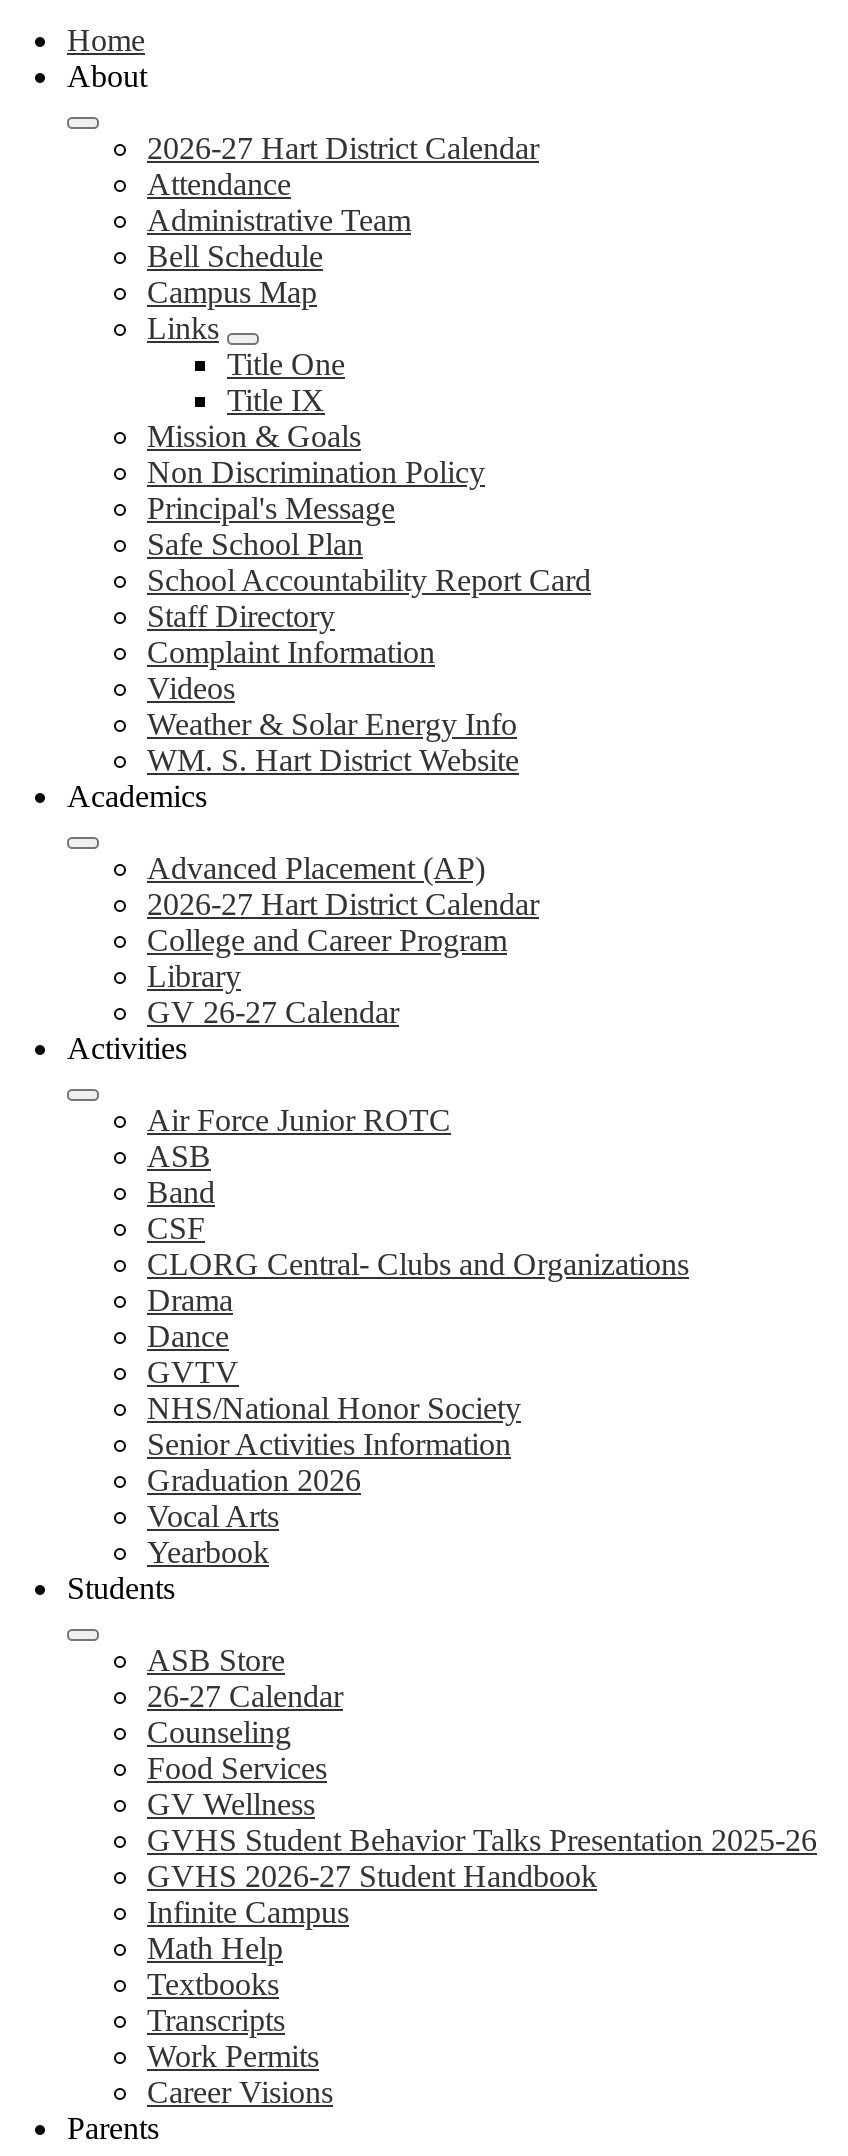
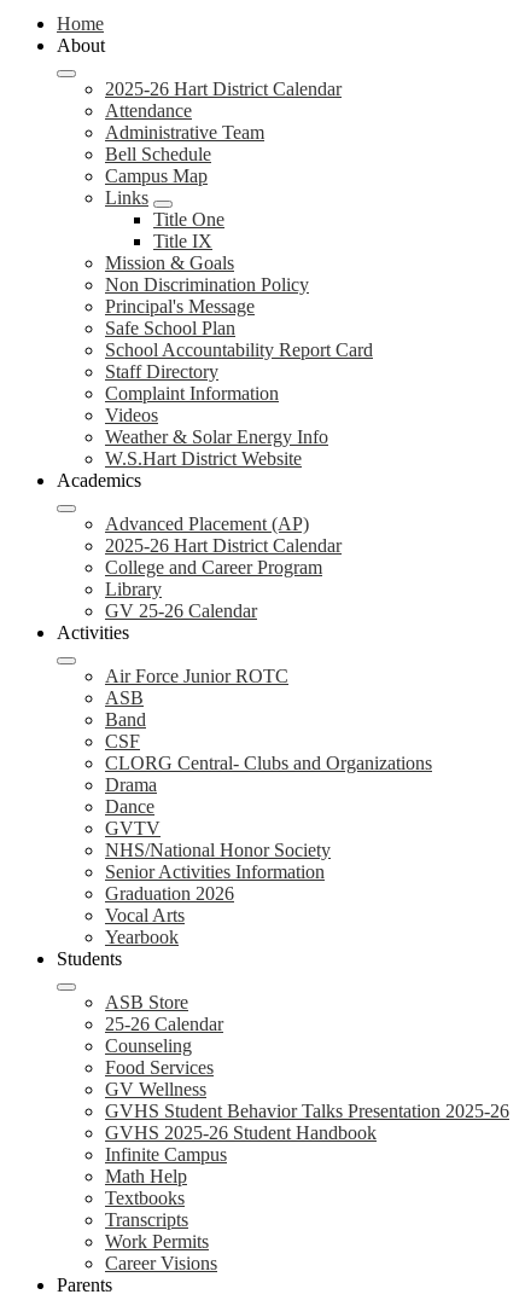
- 2026-27 Hart District Calendar
+ 2025-26 Hart District Calendar

- WM. S. Hart District Website
+ W.S.Hart District Website

- 2026-27 Hart District Calendar
+ 2025-26 Hart District Calendar

- GV 26-27 Calendar
+ GV 25-26 Calendar

- 26-27 Calendar
+ 25-26 Calendar

- GVHS 2026-27 Student Handbook
+ GVHS 2025-26 Student Handbook
